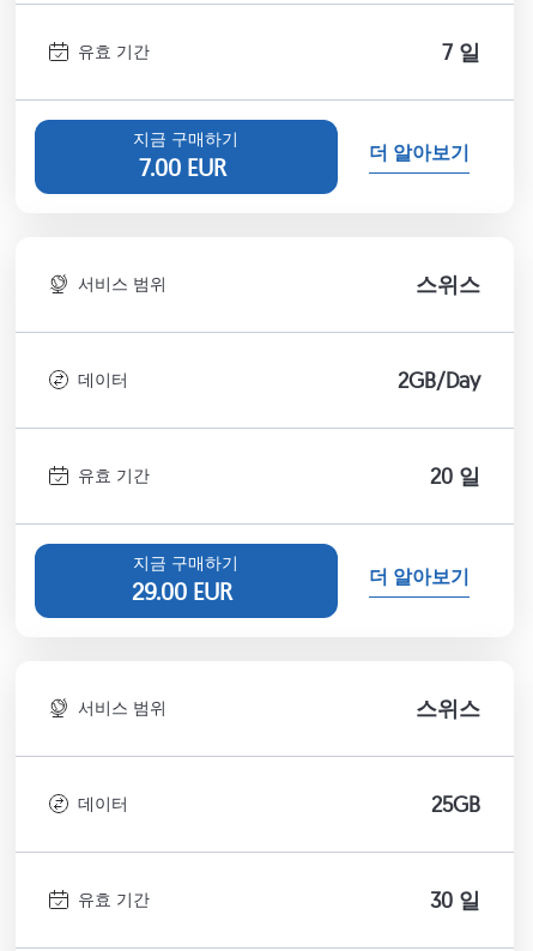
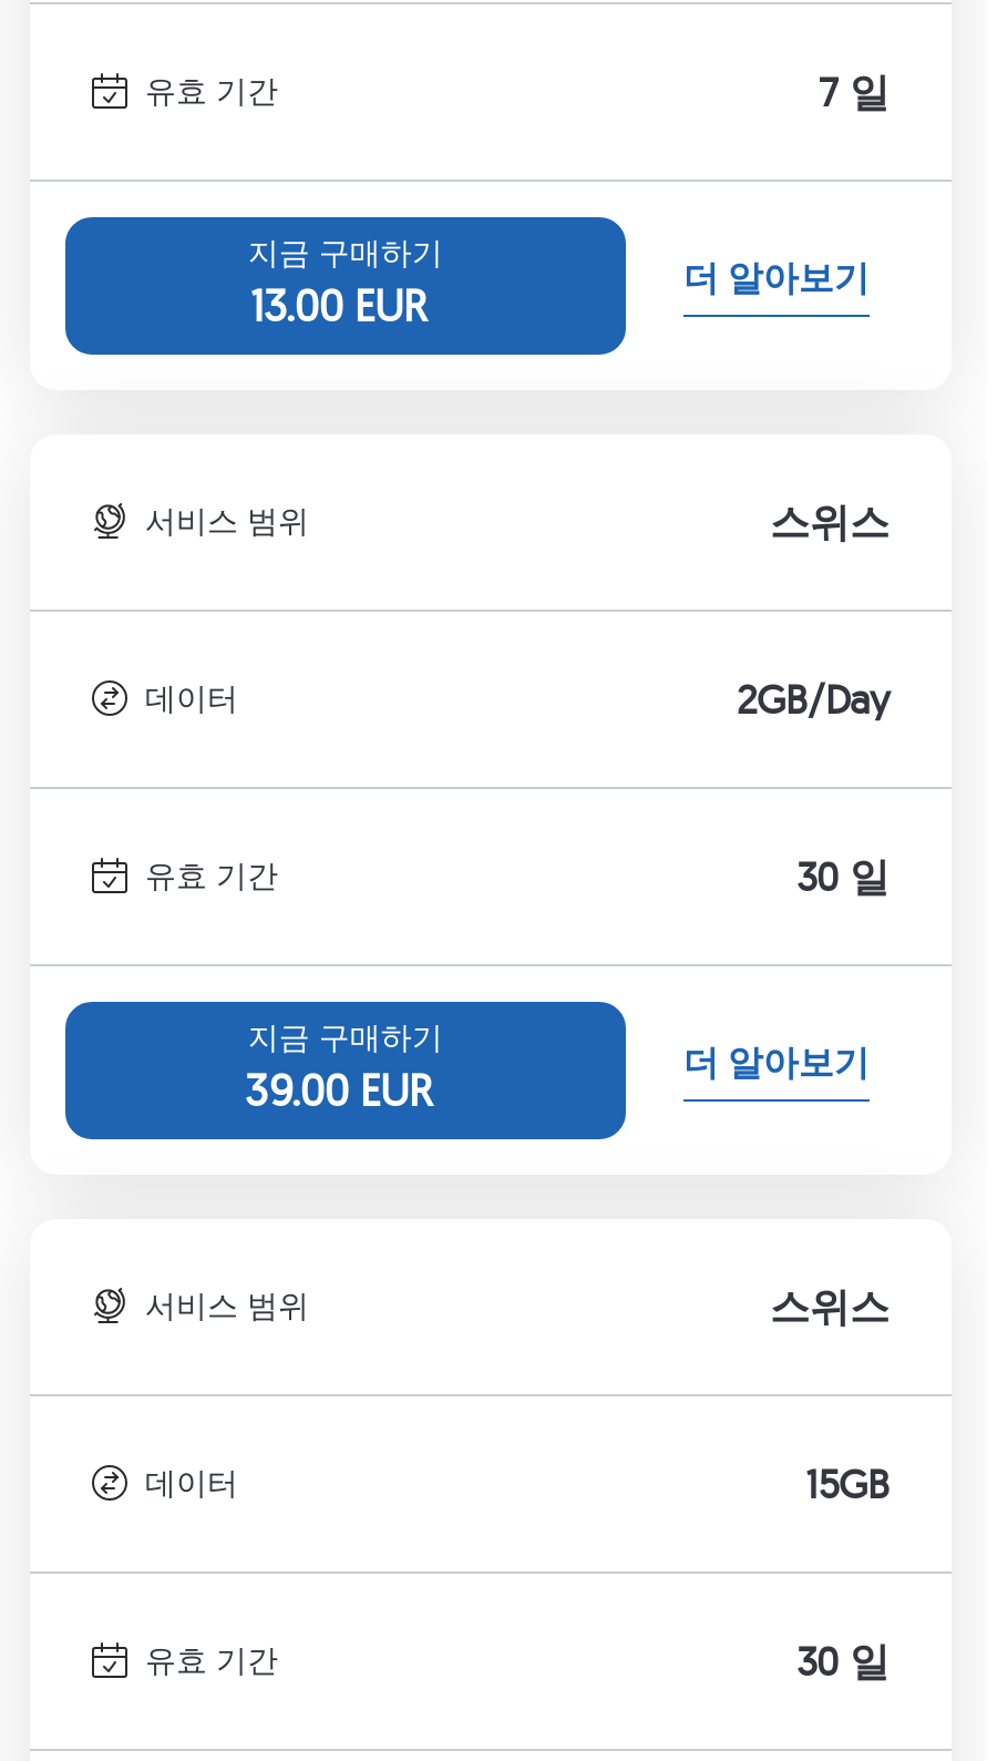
- 7.00 EUR
+ 13.00 EUR

- 20 일
+ 30 일

- 29.00 EUR
+ 39.00 EUR

- 25GB
+ 15GB
